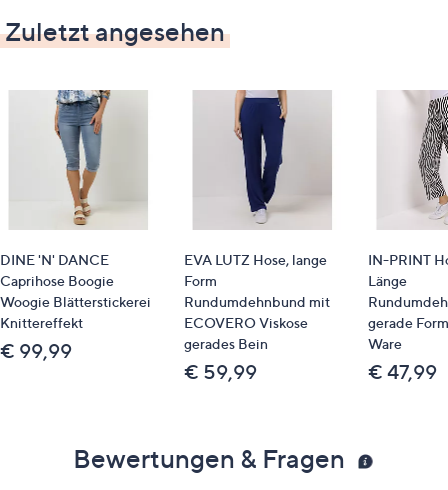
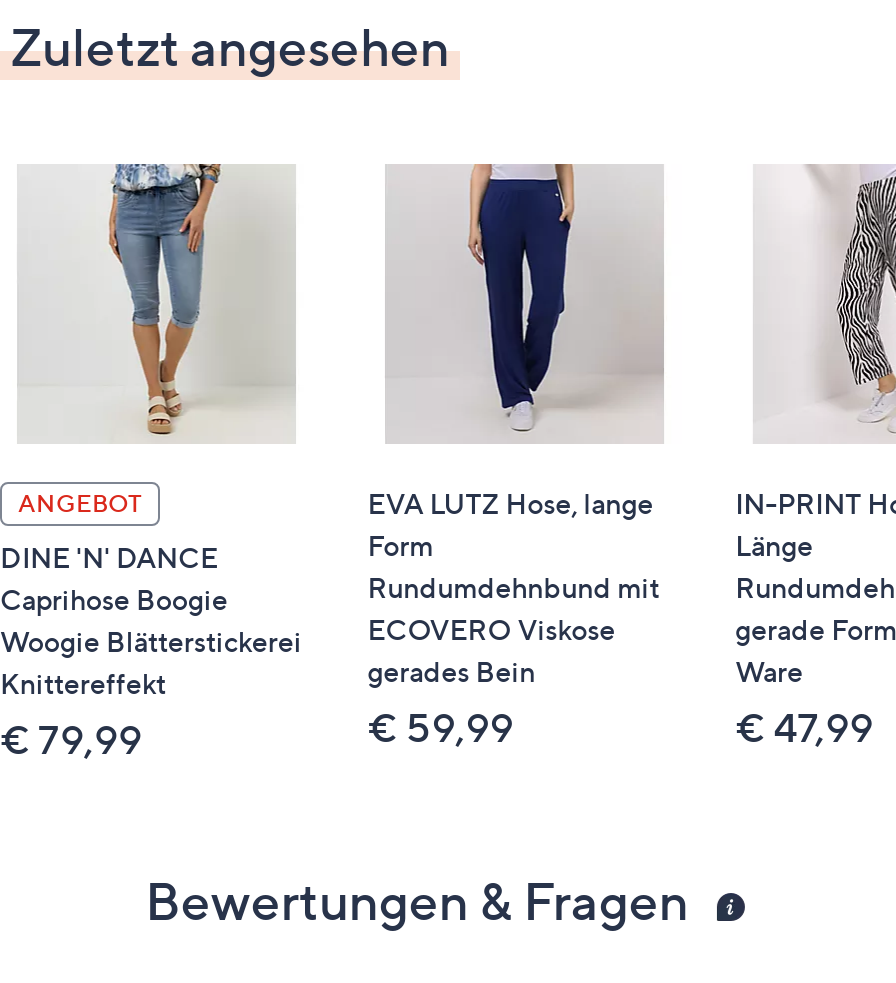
moved down: DINE 'N' DANCE | Caprihose Boogie | Woogie Blätterstickerei | Knittereffekt

+ ANGEBOT

- € 99,99
+ € 79,99
